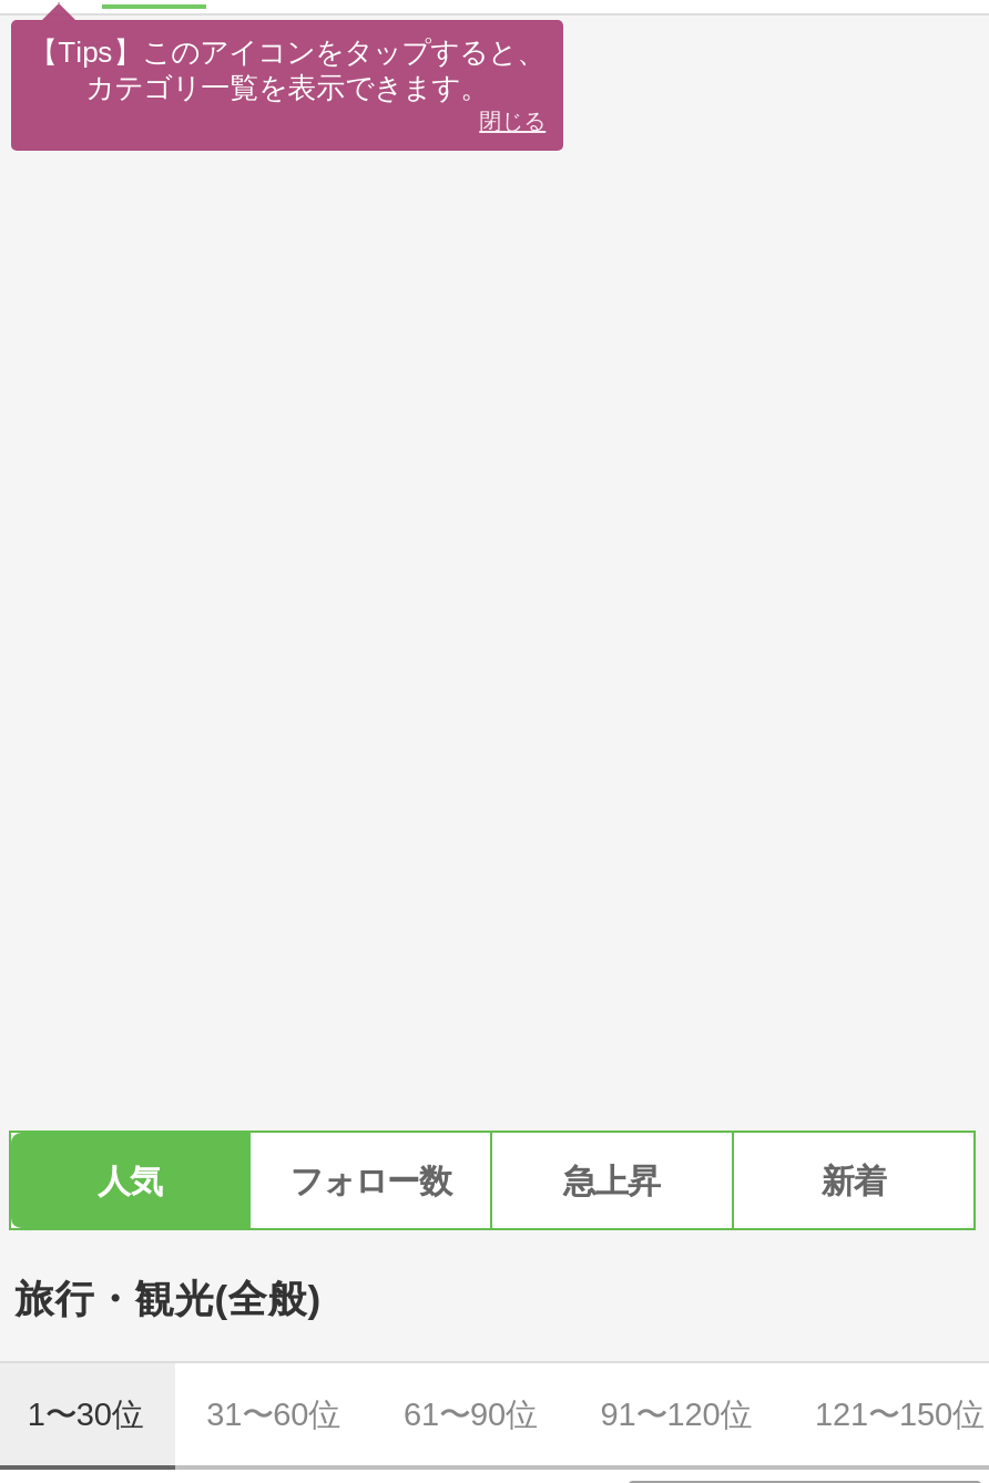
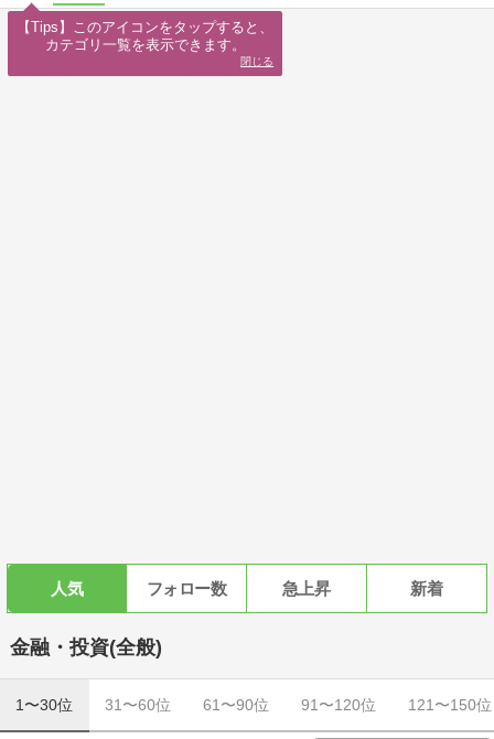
- 旅行・観光(全般)
+ 金融・投資(全般)
